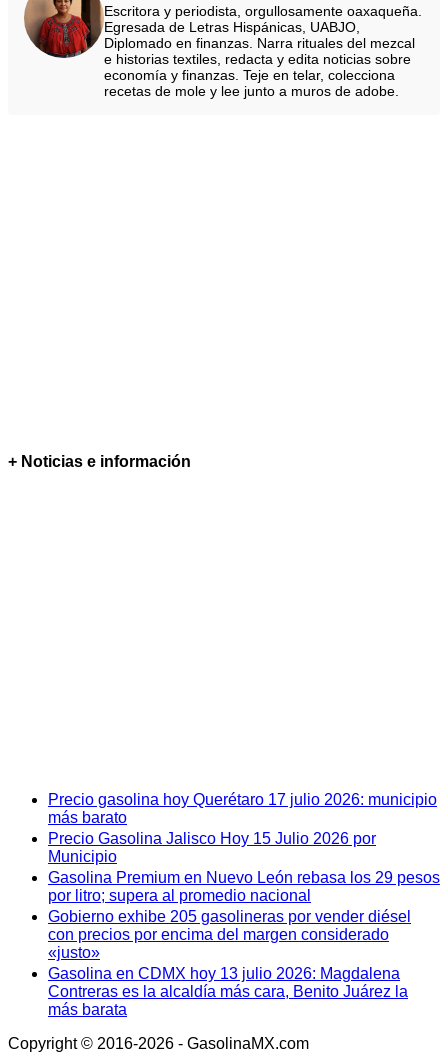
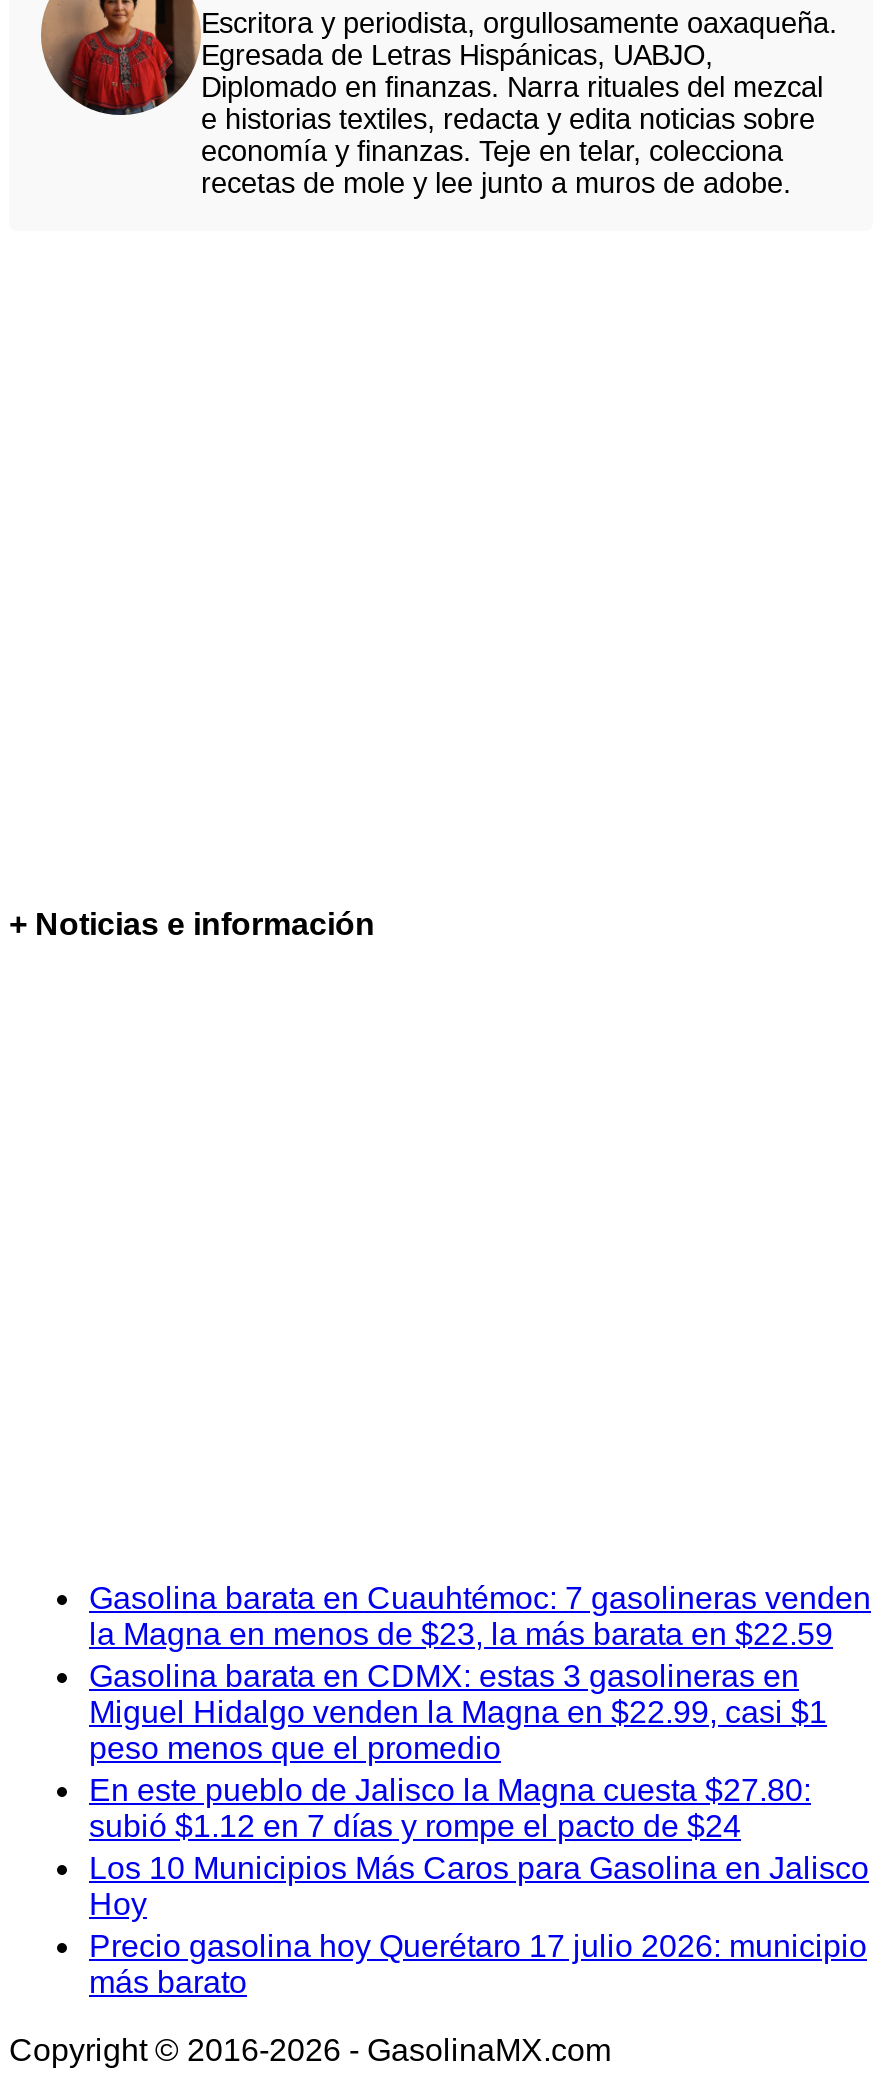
+ Gasolina barata en Cuauhtémoc: 7 gasolineras venden
+ la Magna en menos de $23, la más barata en $22.59
+ Gasolina barata en CDMX: estas 3 gasolineras en
+ Miguel Hidalgo venden la Magna en $22.99, casi $1
+ peso menos que el promedio
+ En este pueblo de Jalisco la Magna cuesta $27.80:
+ subió $1.12 en 7 días y rompe el pacto de $24
+ Los 10 Municipios Más Caros para Gasolina en Jalisco
+ Hoy

moved down: Precio gasolina hoy Querétaro 17 julio 2026: municipio | más barato

- Precio Gasolina Jalisco Hoy 15 Julio 2026 por
- Municipio
- Gasolina Premium en Nuevo León rebasa los 29 pesos
- por litro; supera al promedio nacional
- Gobierno exhibe 205 gasolineras por vender diésel
- con precios por encima del margen considerado
- «justo»
- Gasolina en CDMX hoy 13 julio 2026: Magdalena
- Contreras es la alcaldía más cara, Benito Juárez la
- más barata
